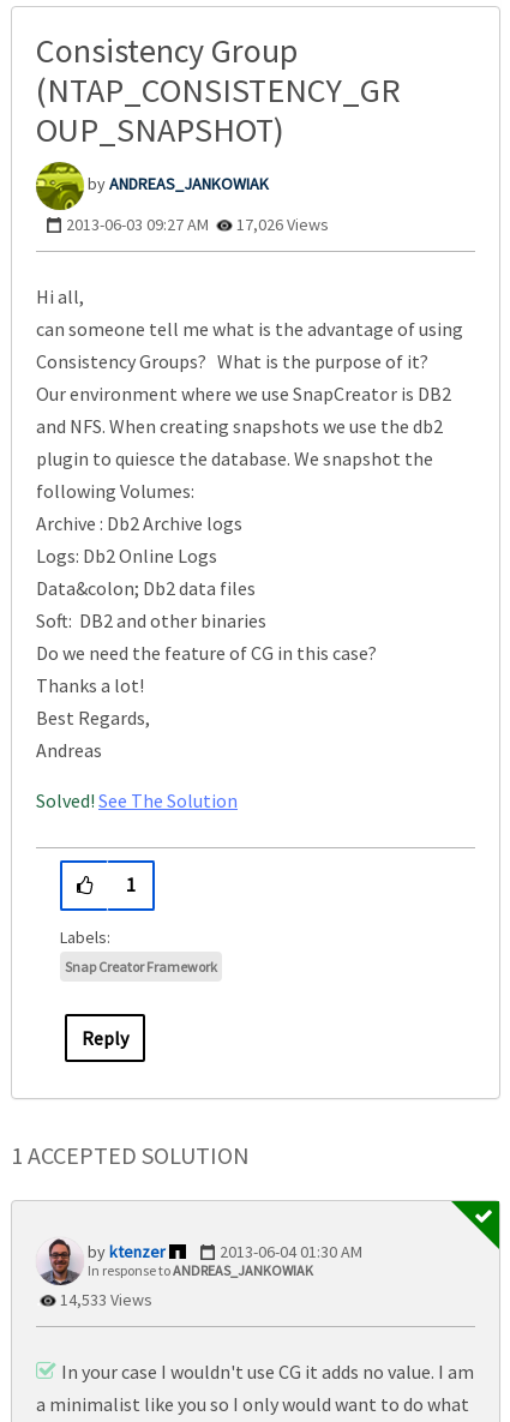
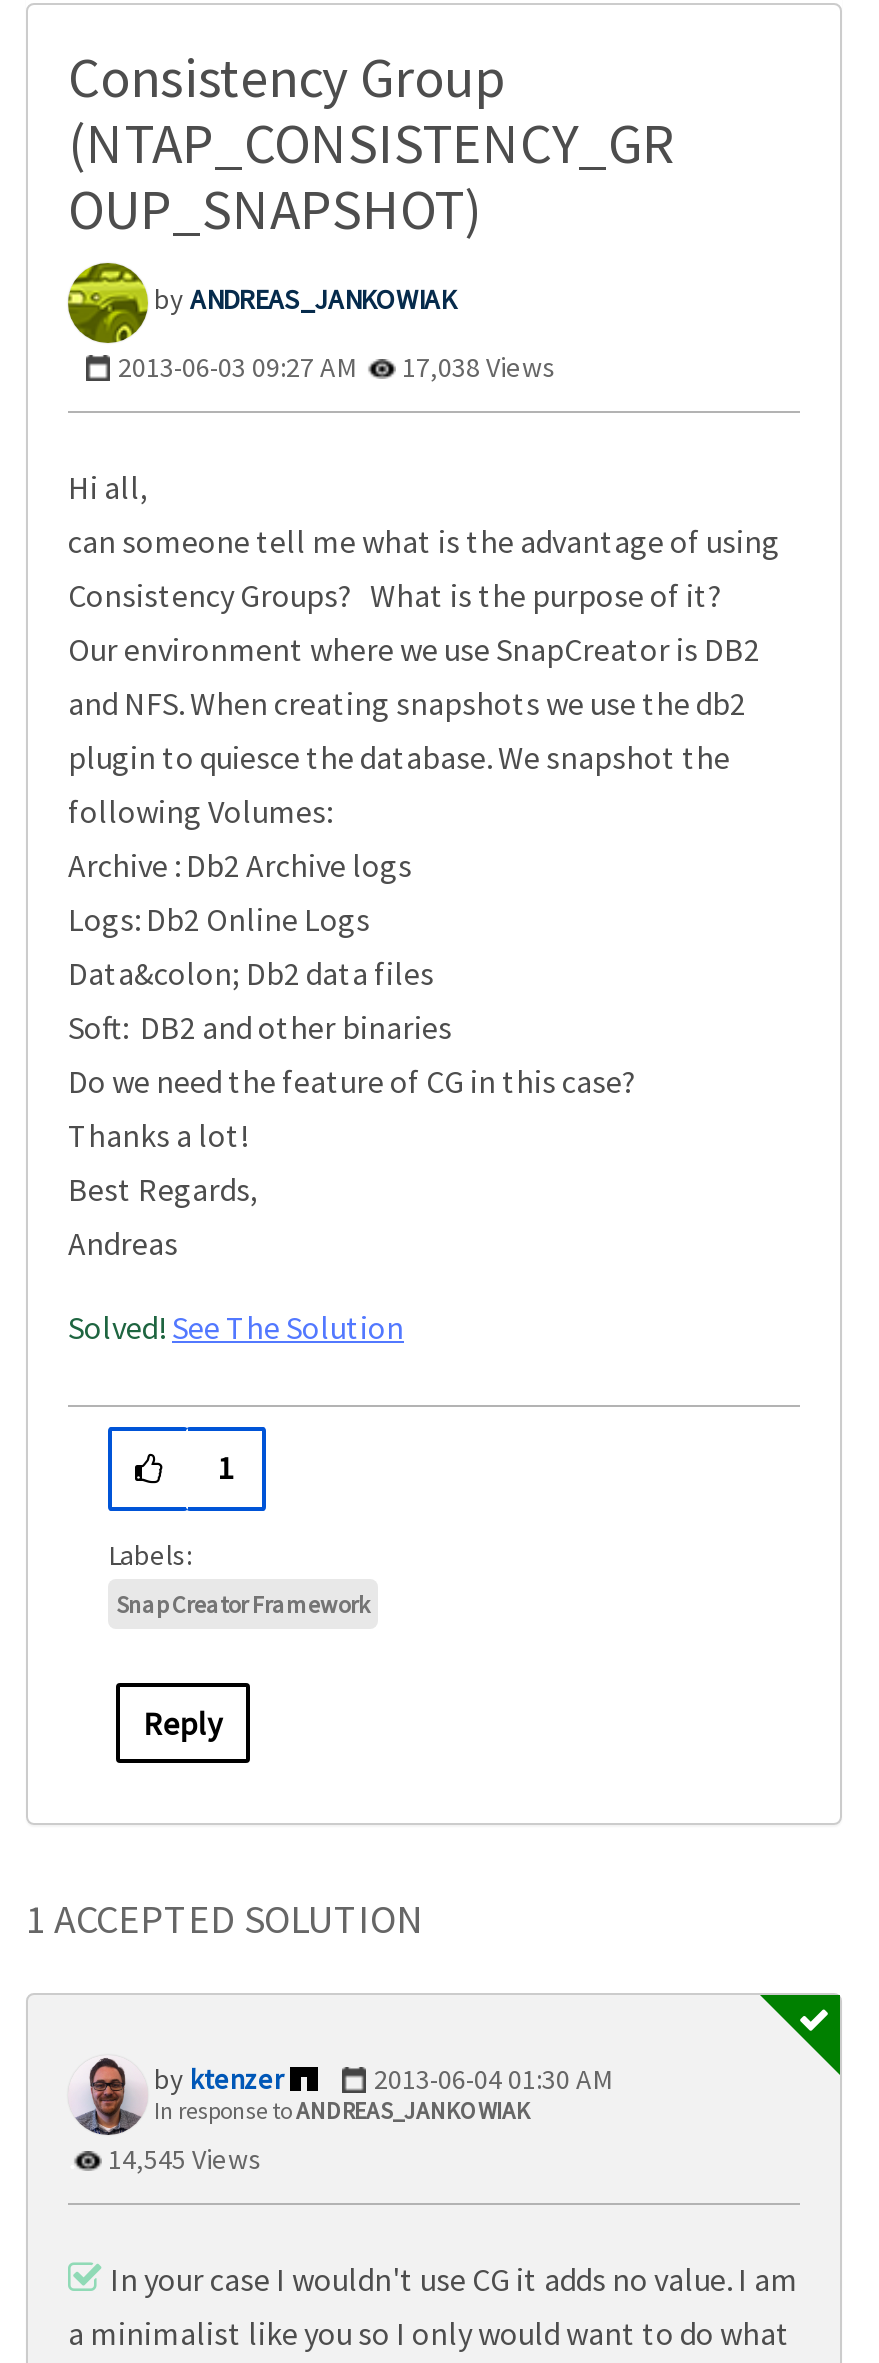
- 2013-06-03 09:27 AM 17,026 Views
+ 2013-06-03 09:27 AM 17,038 Views

- 14,533 Views
+ 14,545 Views
